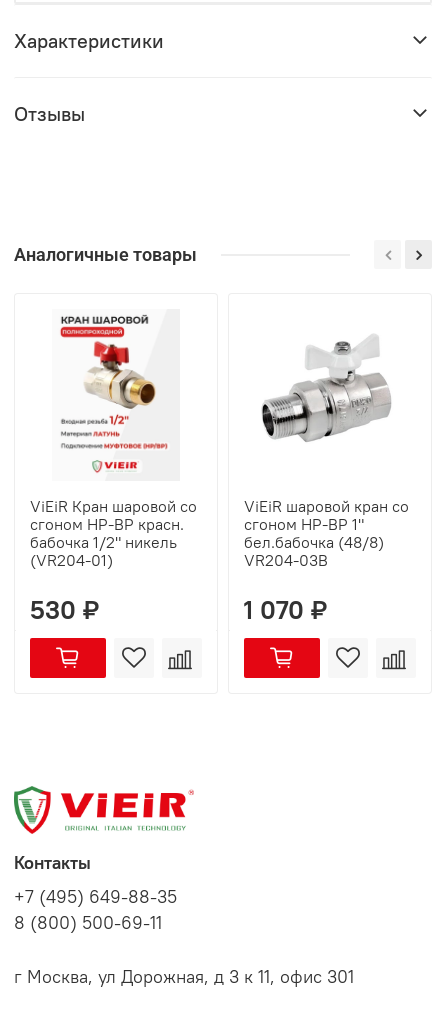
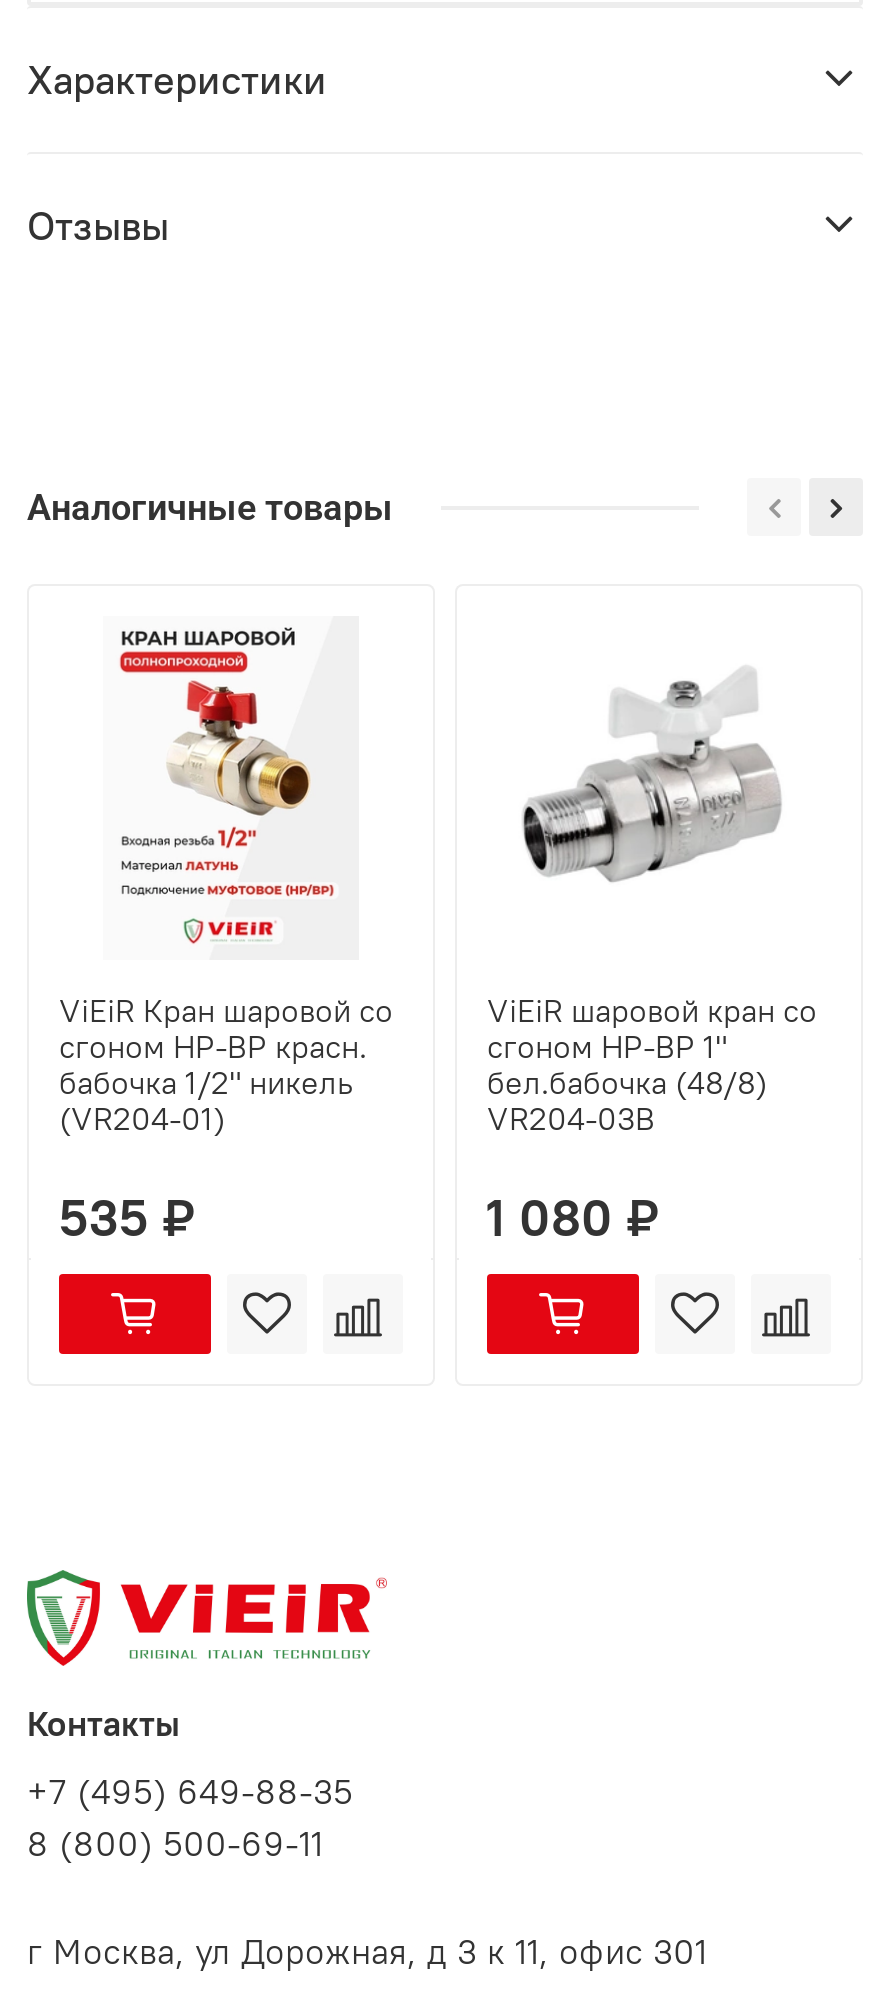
- 530 ₽
+ 535 ₽

- 1 070 ₽
+ 1 080 ₽
